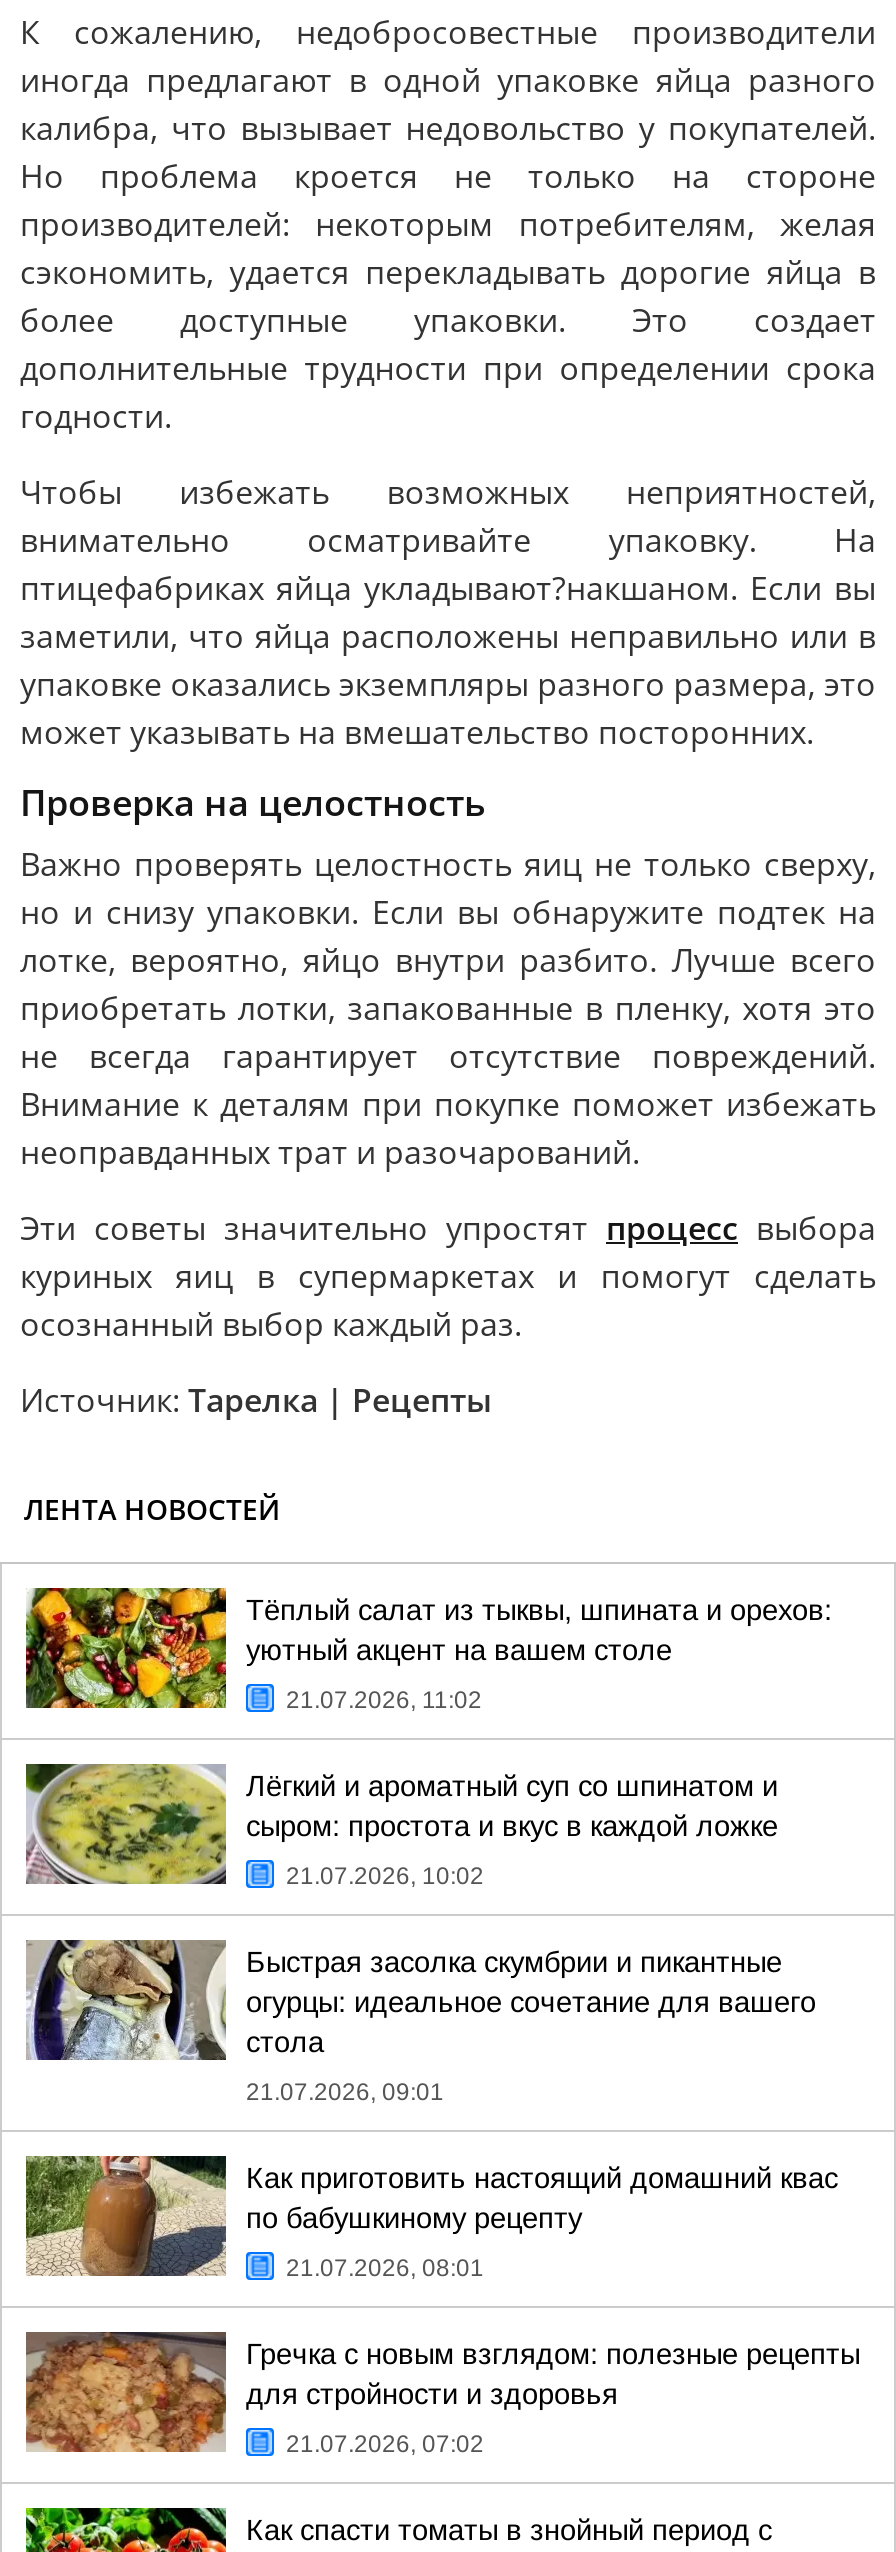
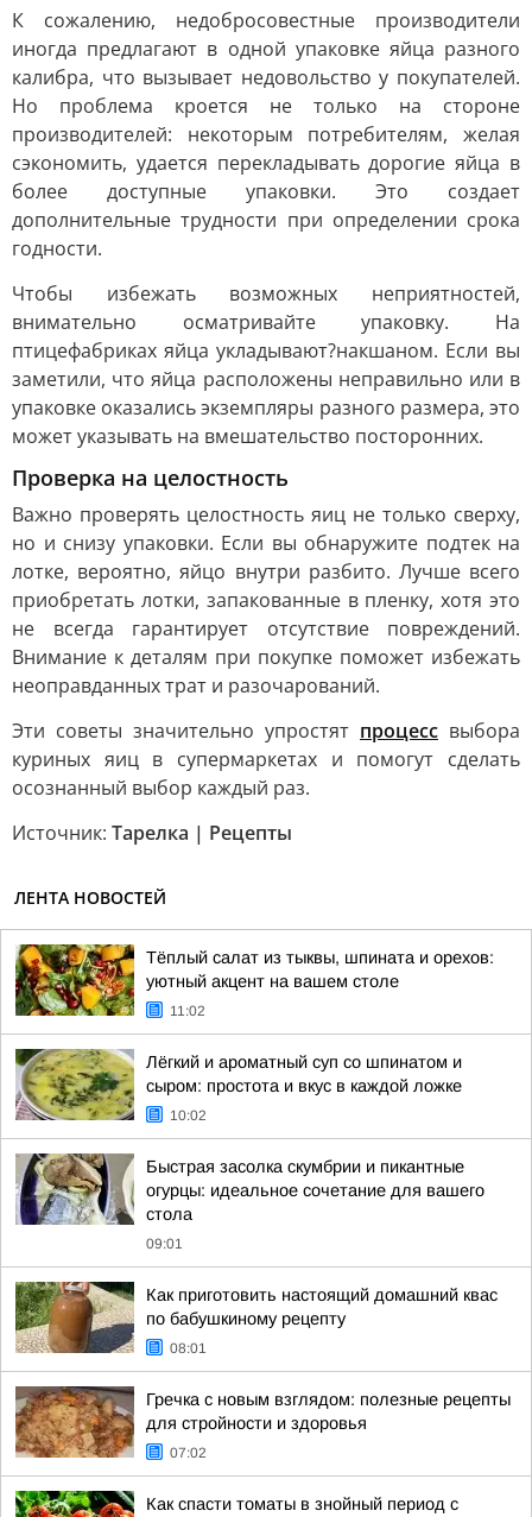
- 21.07.2026, 11:02
+ 11:02

- 21.07.2026, 10:02
+ 10:02

- 21.07.2026, 09:01
+ 09:01

- 21.07.2026, 08:01
+ 08:01

- 21.07.2026, 07:02
+ 07:02
